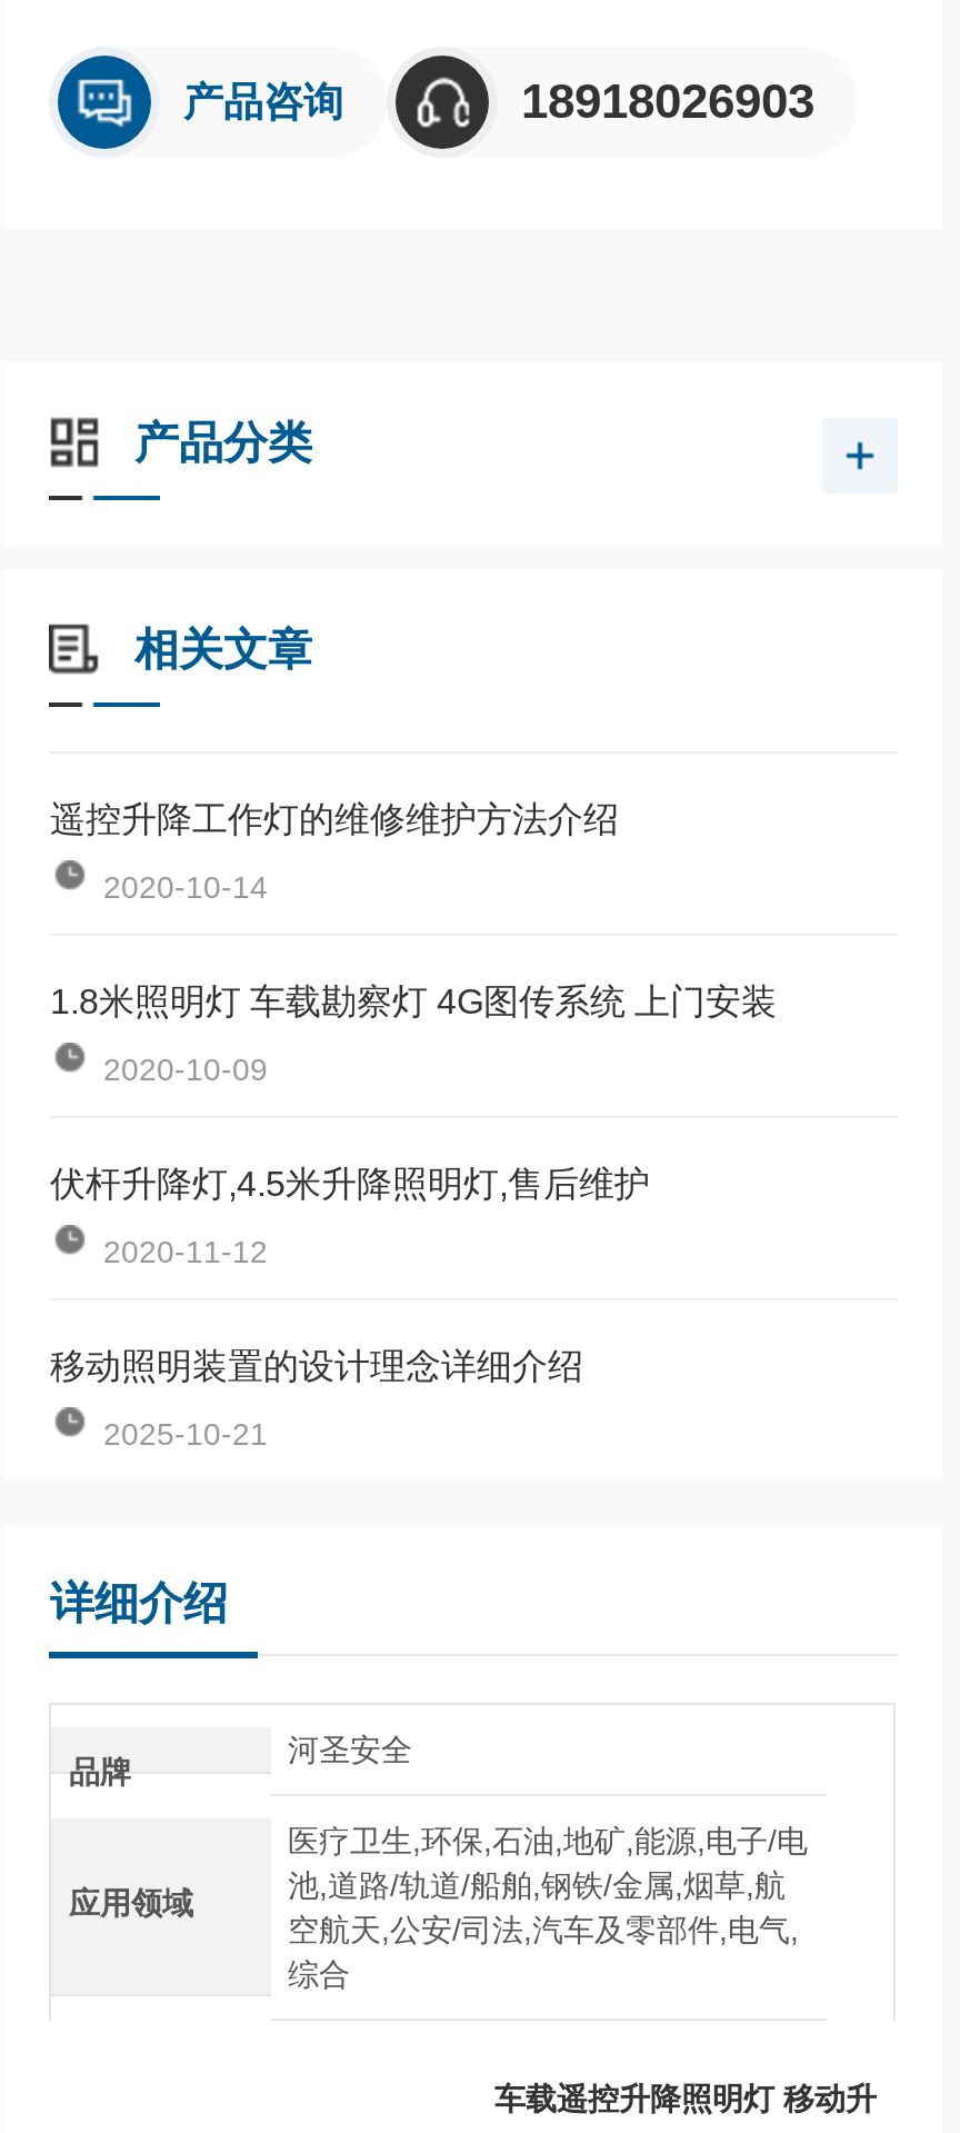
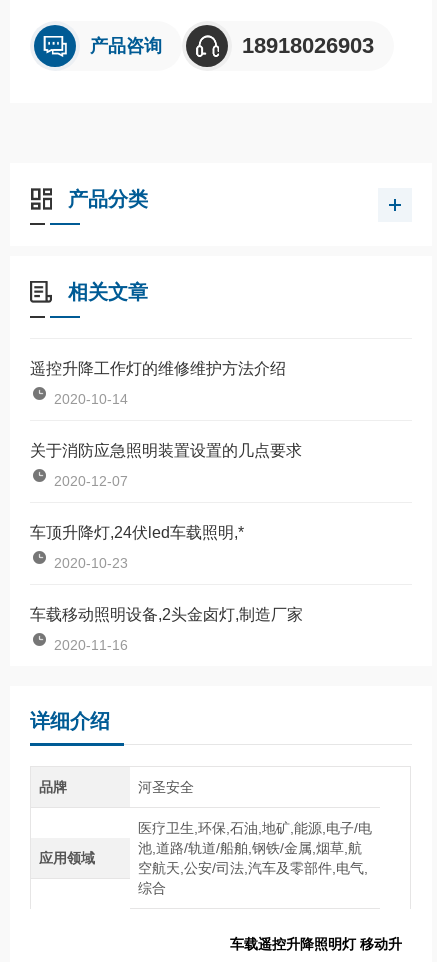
- 1.8米照明灯 车载勘察灯 4G图传系统 上门安装
+ 关于消防应急照明装置设置的几点要求

- 2020-10-09
+ 2020-12-07

- 伏杆升降灯,4.5米升降照明灯,售后维护
+ 车顶升降灯,24伏led车载照明,*

- 2020-11-12
+ 2020-10-23

- 移动照明装置的设计理念详细介绍
+ 车载移动照明设备,2头金卤灯,制造厂家

- 2025-10-21
+ 2020-11-16
